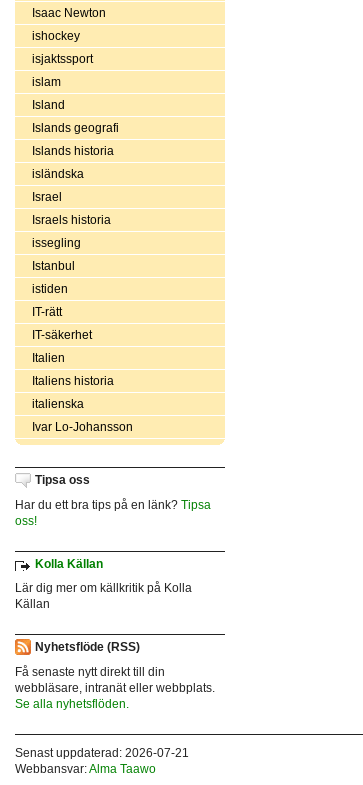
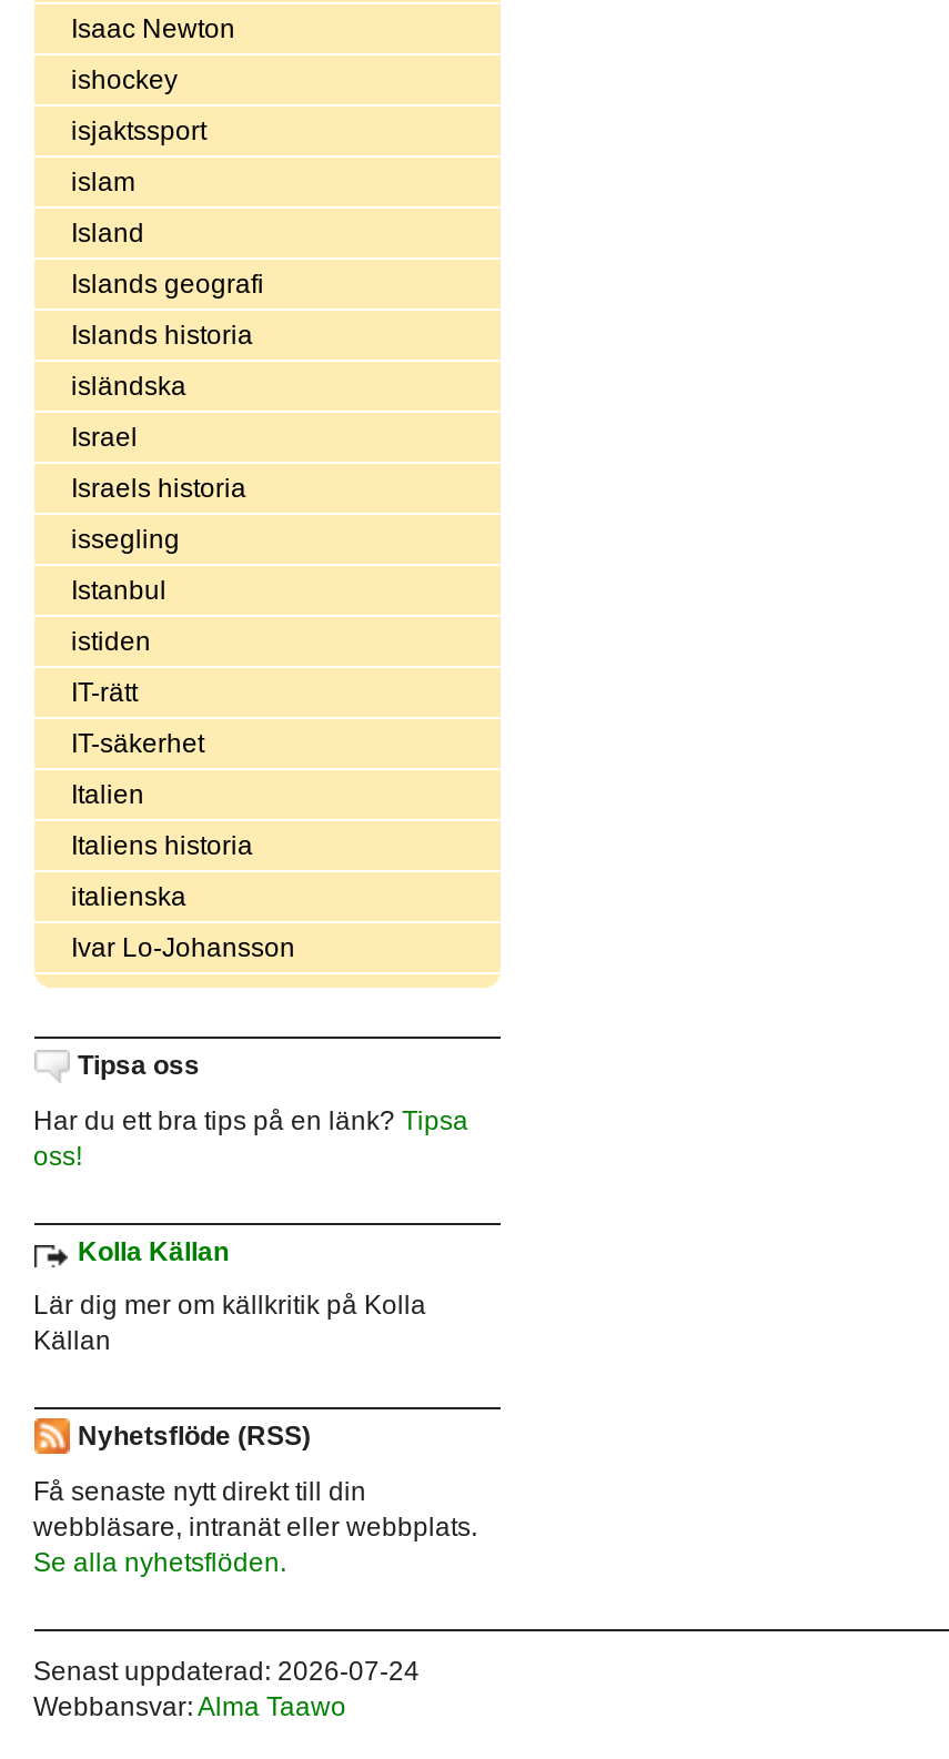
- Senast uppdaterad: 2026-07-21
+ Senast uppdaterad: 2026-07-24
